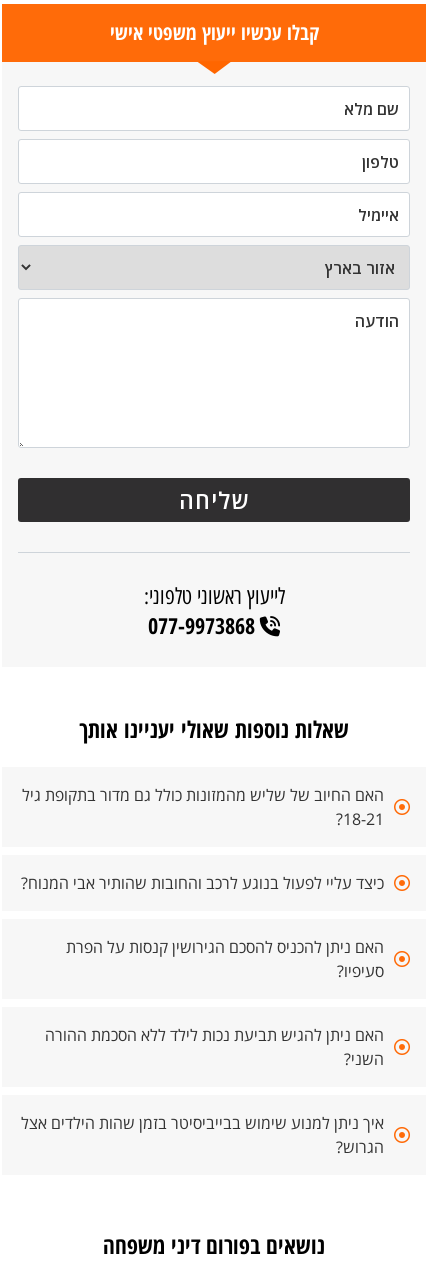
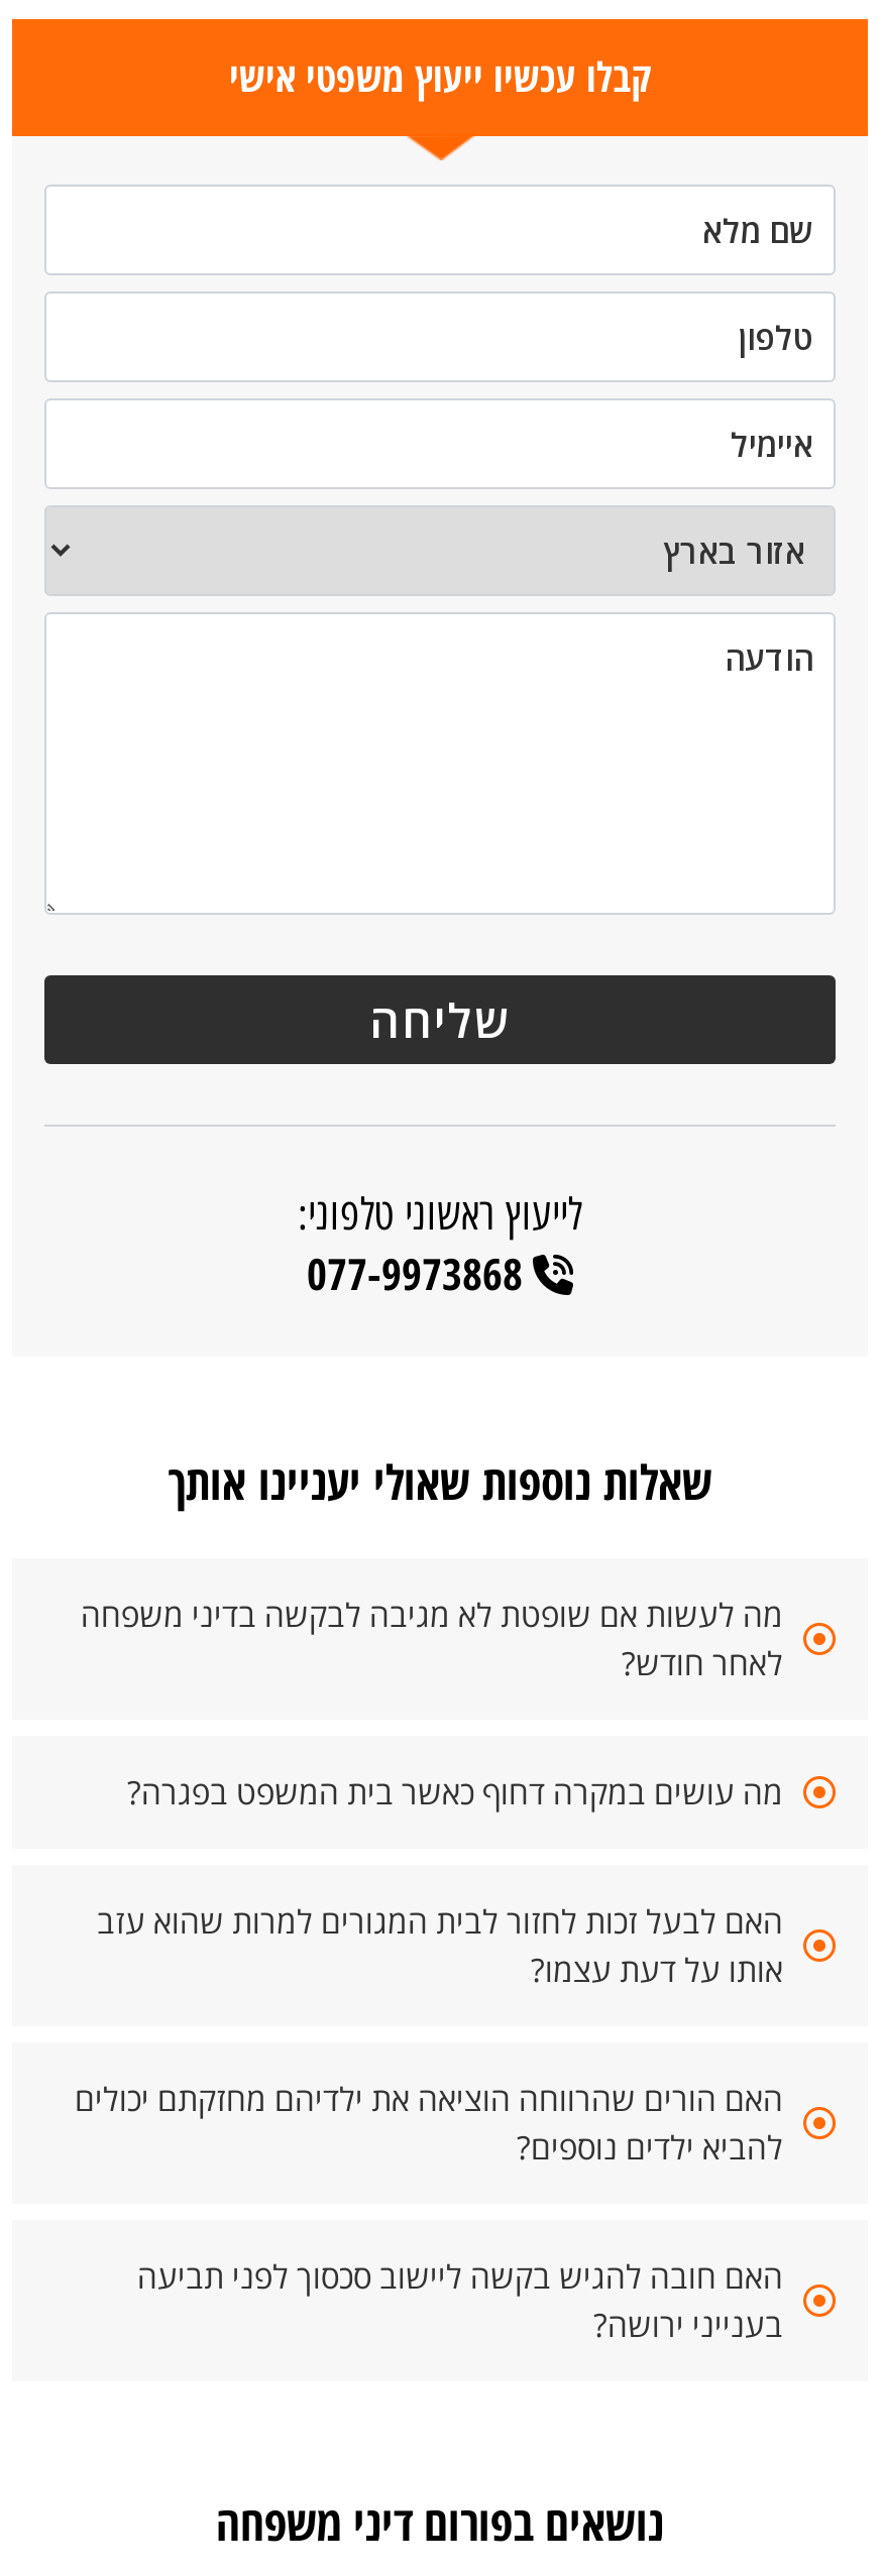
- האם החיוב של שליש מהמזונות כולל גם מדור בתקופת גיל
- 18-21?
+ מה לעשות אם שופטת לא מגיבה לבקשה בדיני משפחה
+ לאחר חודש?

- כיצד עליי לפעול בנוגע לרכב והחובות שהותיר אבי המנוח?
+ מה עושים במקרה דחוף כאשר בית המשפט בפגרה?

- האם ניתן להכניס להסכם הגירושין קנסות על הפרת
- סעיפיו?
+ האם לבעל זכות לחזור לבית המגורים למרות שהוא עזב
+ אותו על דעת עצמו?

- האם ניתן להגיש תביעת נכות לילד ללא הסכמת ההורה
- השני?
+ האם הורים שהרווחה הוציאה את ילדיהם מחזקתם יכולים
+ להביא ילדים נוספים?

- איך ניתן למנוע שימוש בבייביסיטר בזמן שהות הילדים אצל
- הגרוש?
+ האם חובה להגיש בקשה ליישוב סכסוך לפני תביעה
+ בענייני ירושה?
